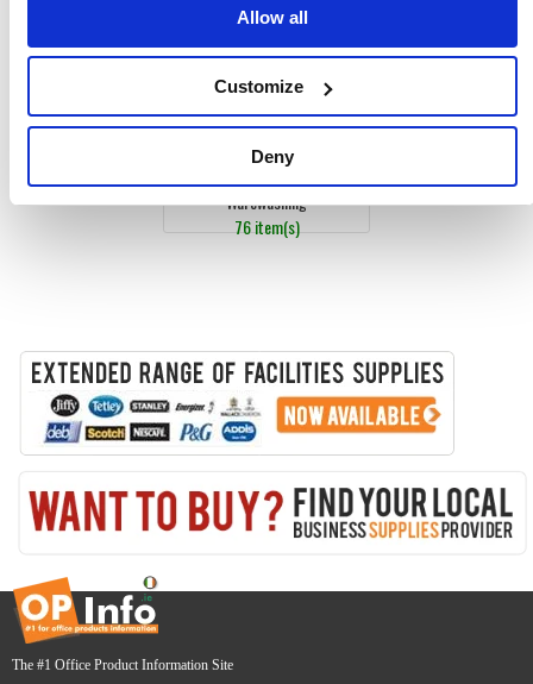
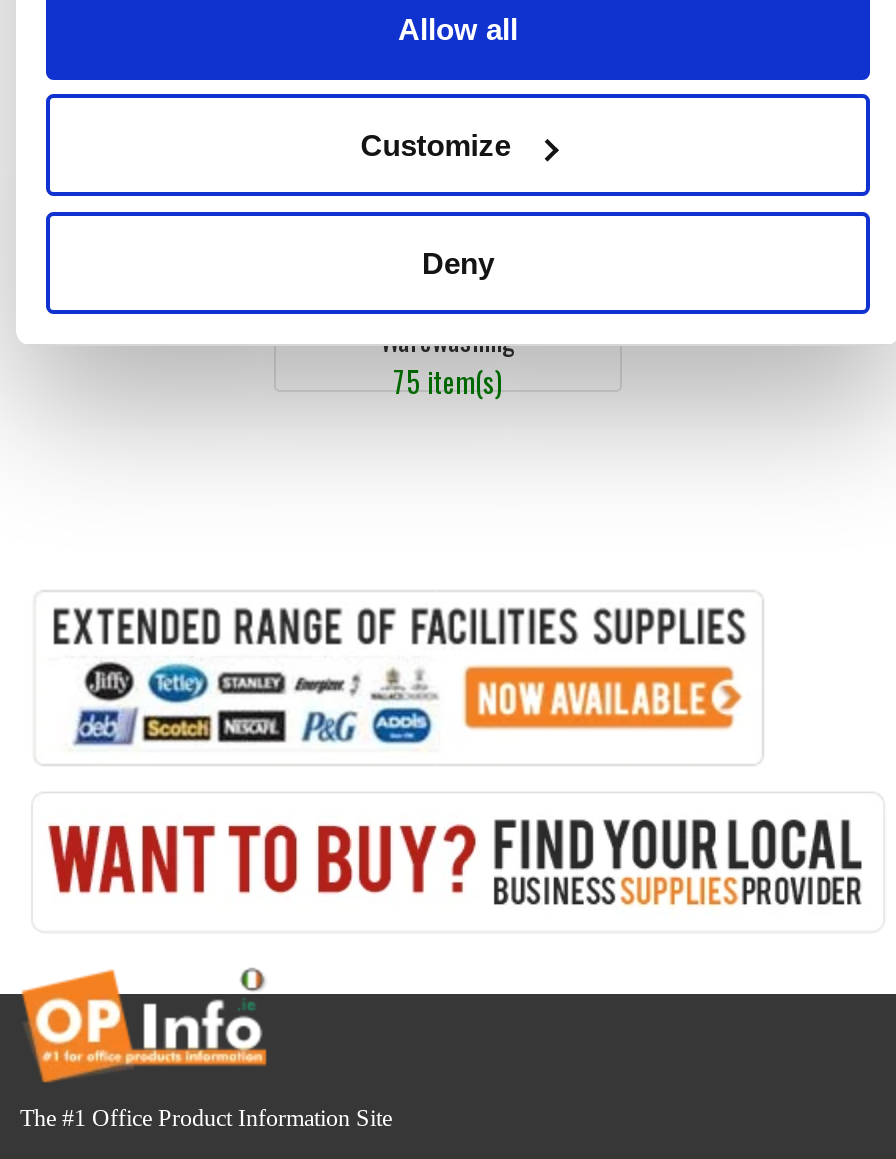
- 76 item(s)
+ 75 item(s)
